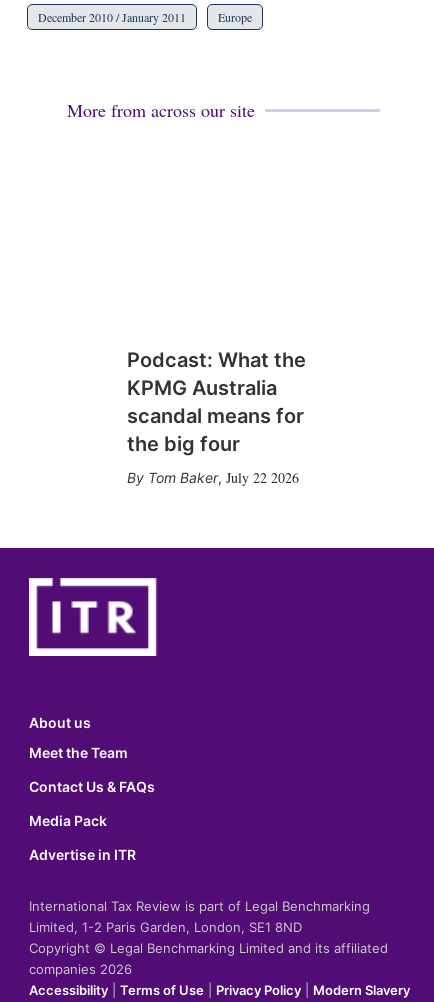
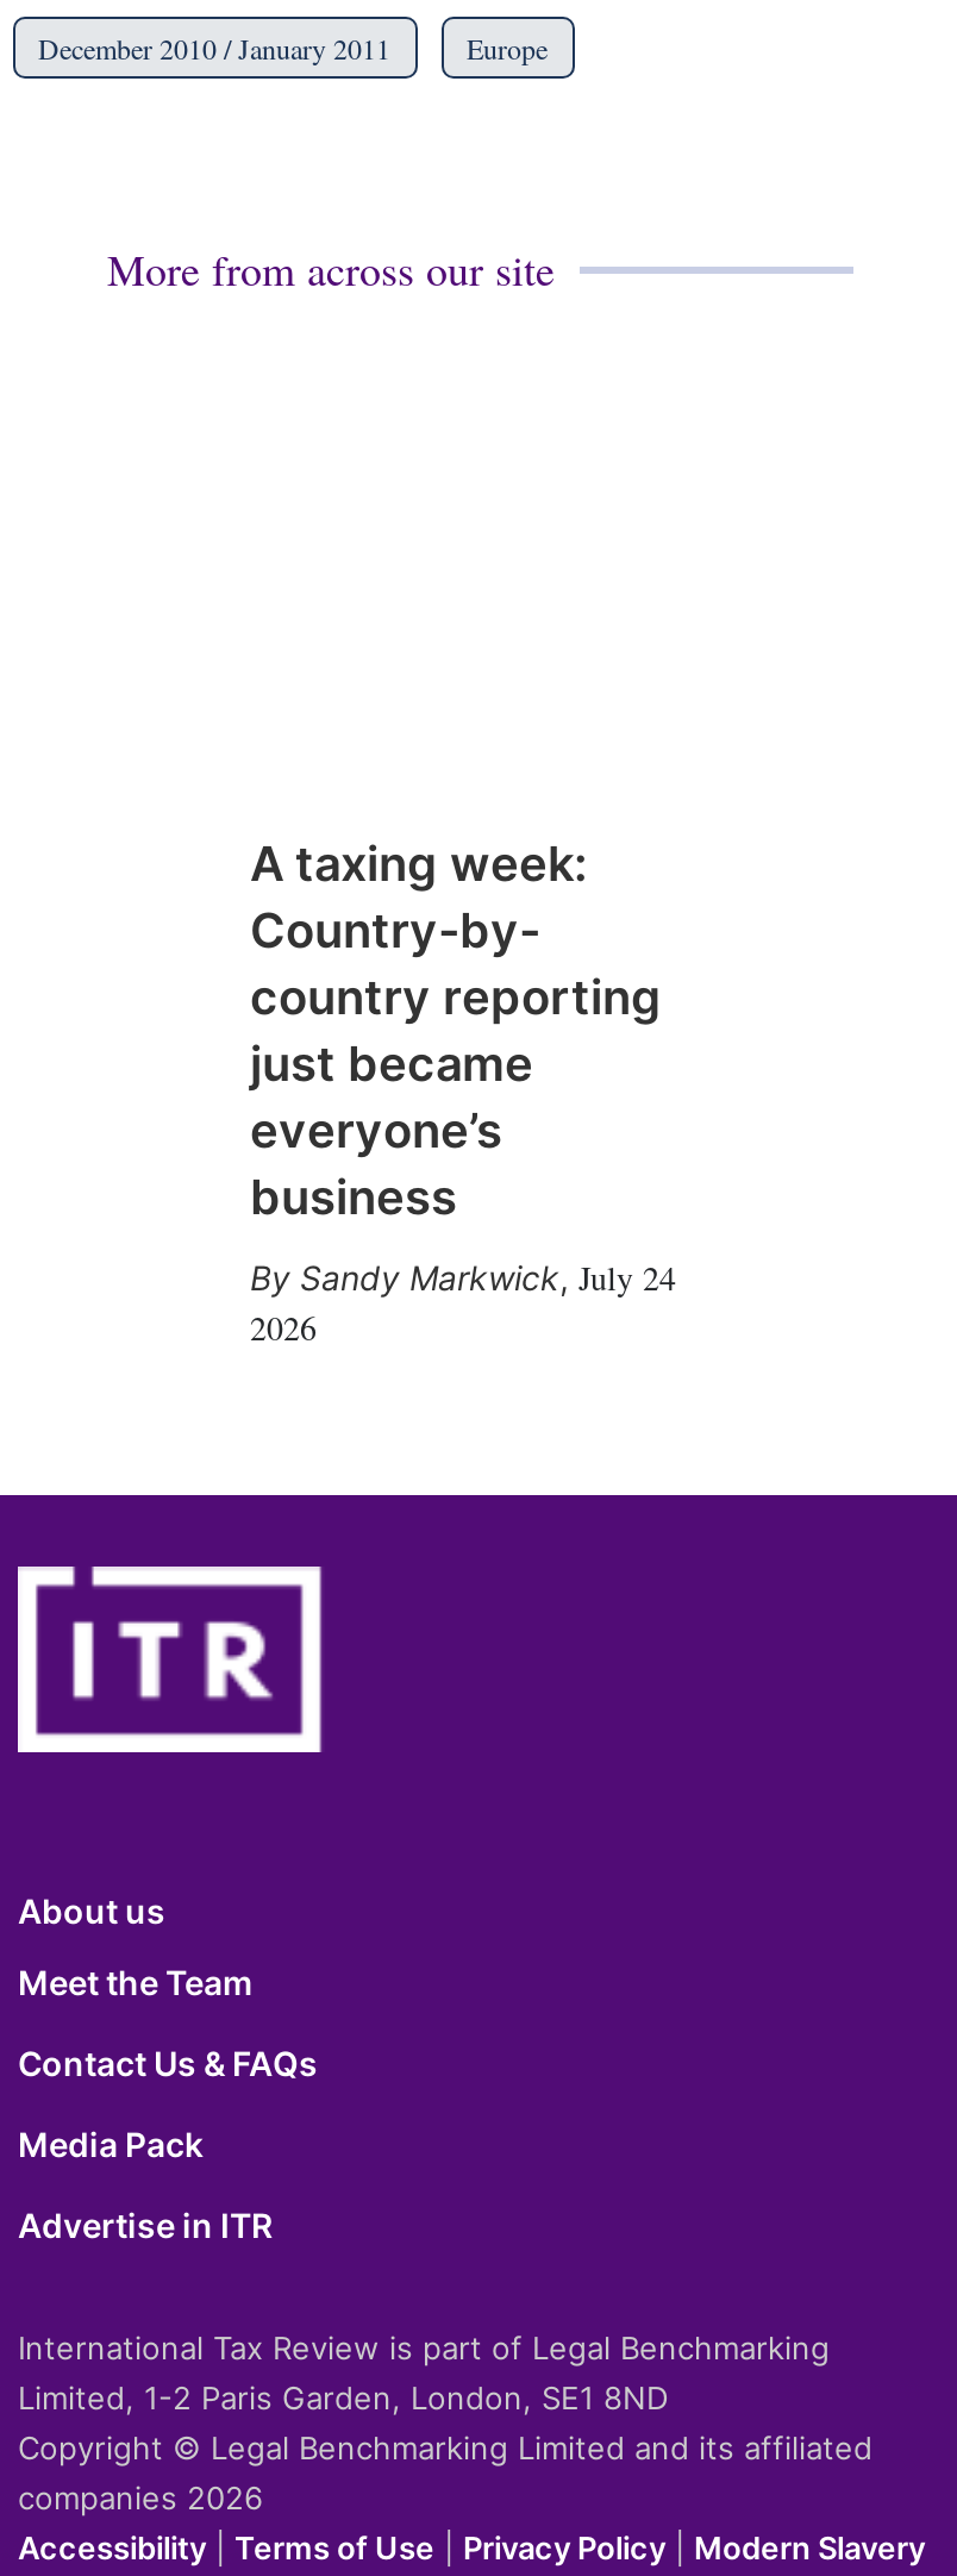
- Podcast: What the
- KPMG Australia
- scandal means for
- the big four
+ A taxing week:
+ Country-by-
+ country reporting
+ just became
+ everyone’s
+ business

- Tom Baker, July 22 2026
+ Sandy Markwick, July 24
+ 2026
